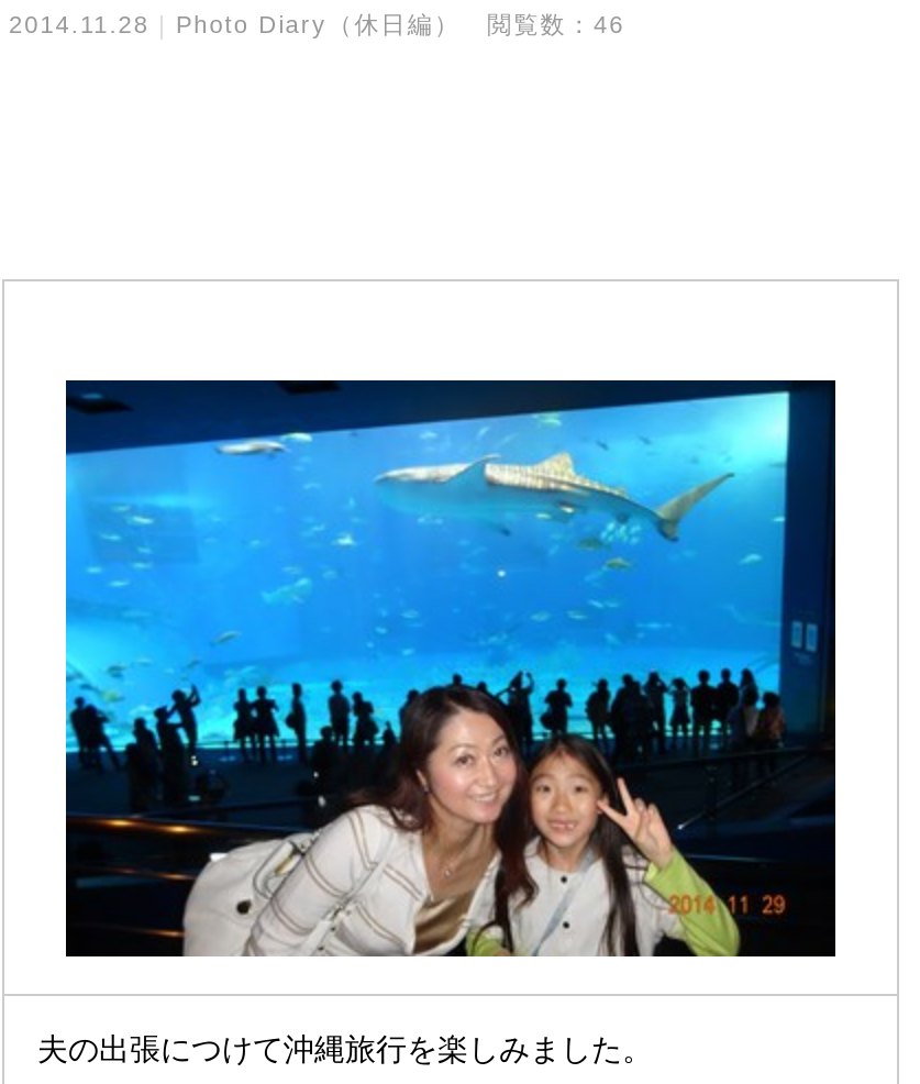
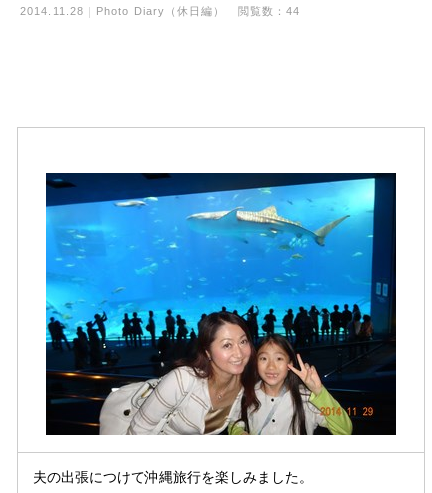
- 2014.11.28 Photo Diary（休日編） 閲覧数：46
+ 2014.11.28 Photo Diary（休日編） 閲覧数：44
